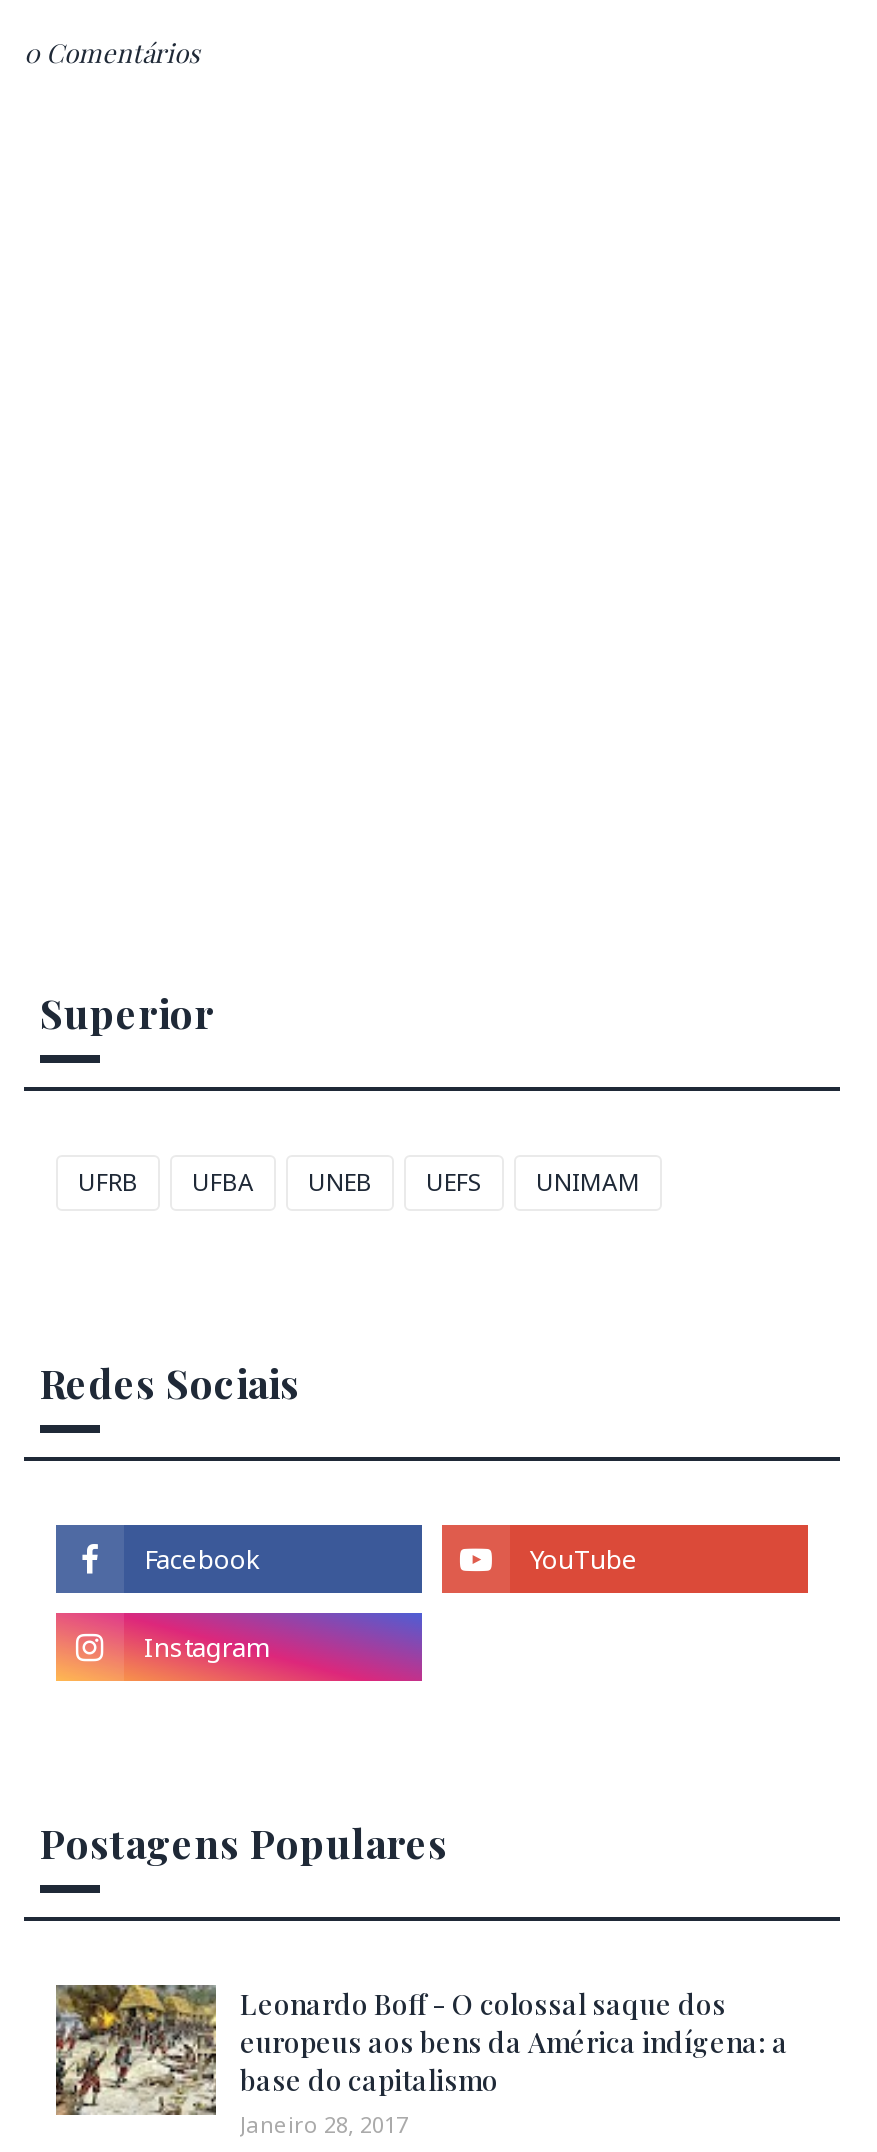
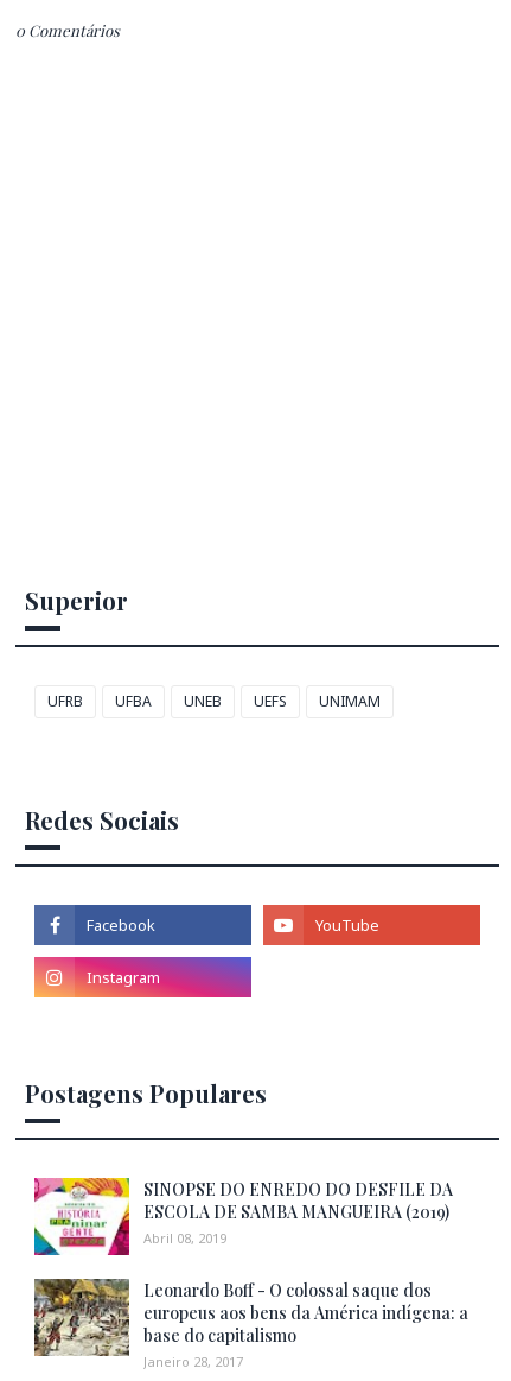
+ [image]
+ SINOPSE DO ENREDO DO DESFILE DA
+ ESCOLA DE SAMBA MANGUEIRA (2019)
+ Abril 08, 2019
